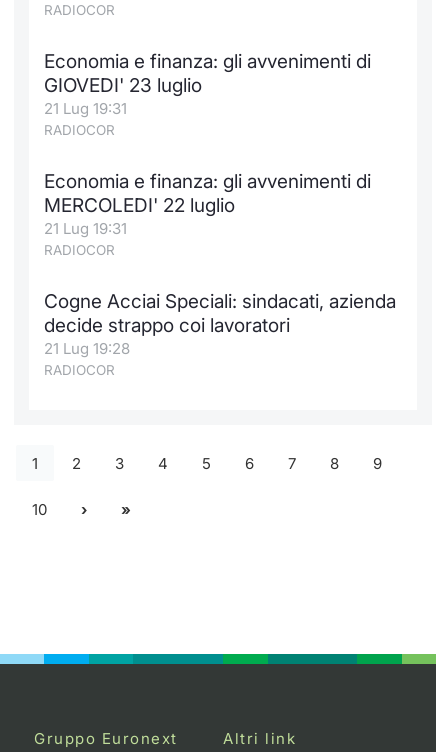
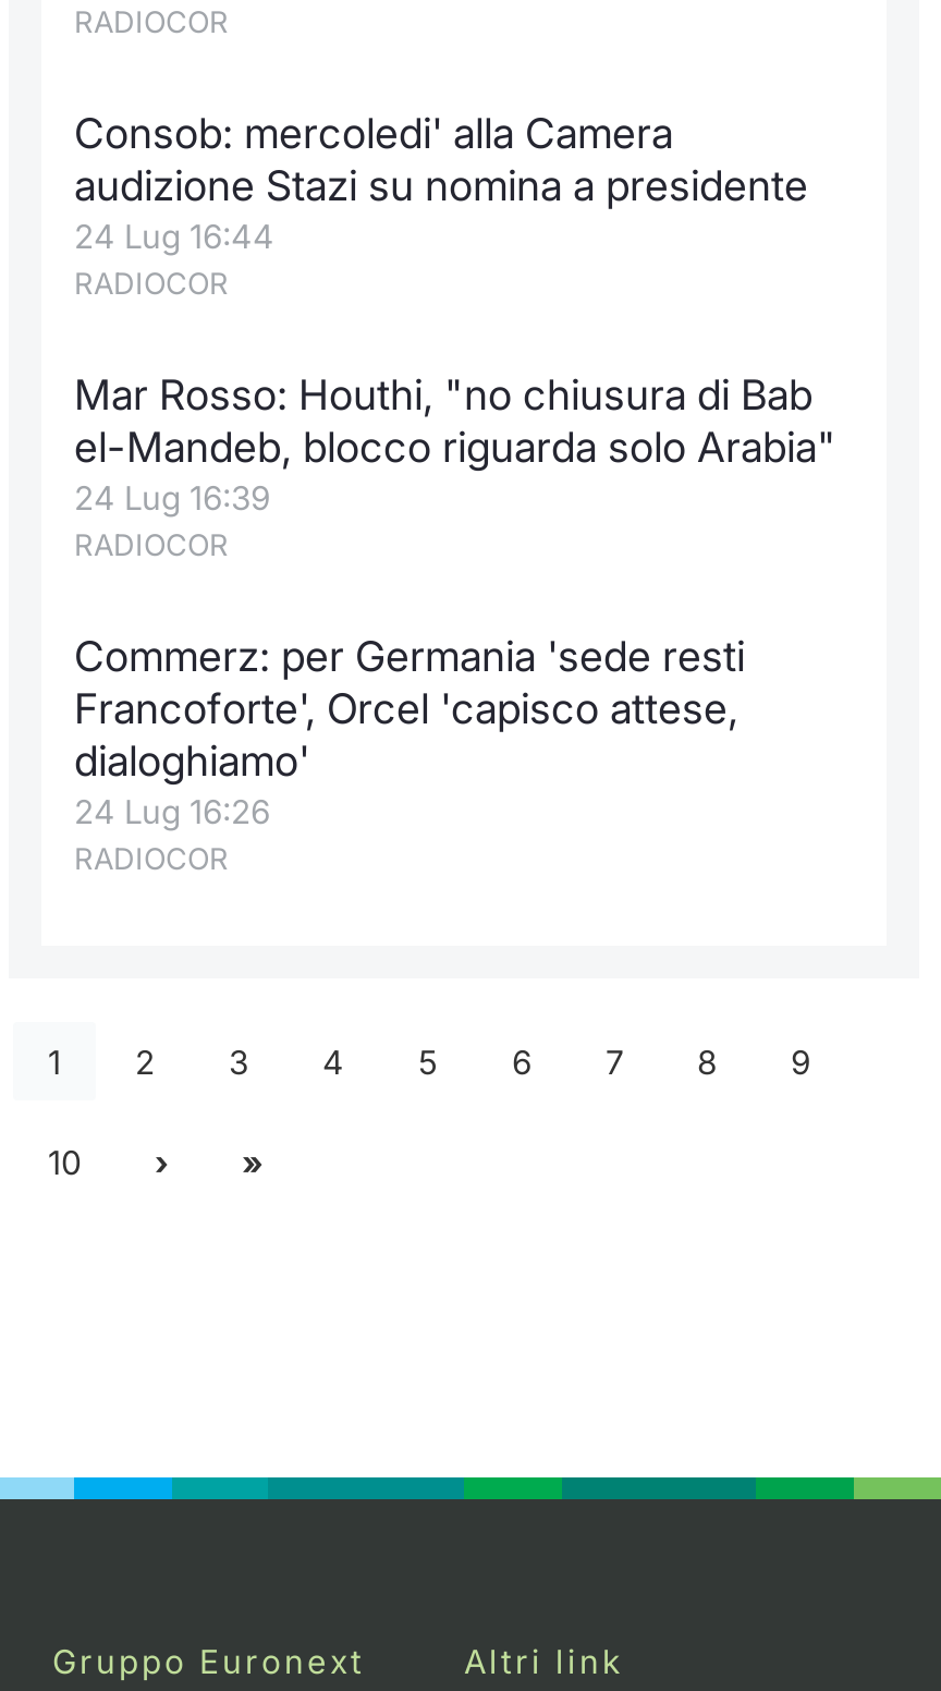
- Economia e finanza: gli avvenimenti di
- GIOVEDI' 23 luglio
- 21 Lug 19:31
+ Consob: mercoledi' alla Camera
+ audizione Stazi su nomina a presidente
+ 24 Lug 16:44

- Economia e finanza: gli avvenimenti di
- MERCOLEDI' 22 luglio
- 21 Lug 19:31
+ Mar Rosso: Houthi, "no chiusura di Bab
+ el-Mandeb, blocco riguarda solo Arabia"
+ 24 Lug 16:39

- Cogne Acciai Speciali: sindacati, azienda
- decide strappo coi lavoratori
- 21 Lug 19:28
+ Commerz: per Germania 'sede resti
+ Francoforte', Orcel 'capisco attese,
+ dialoghiamo'
+ 24 Lug 16:26
